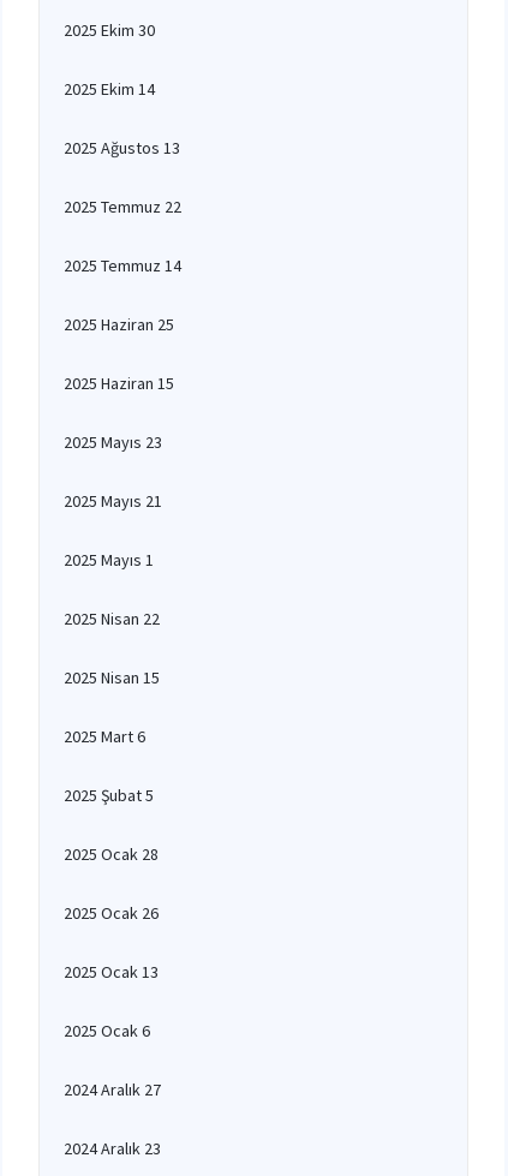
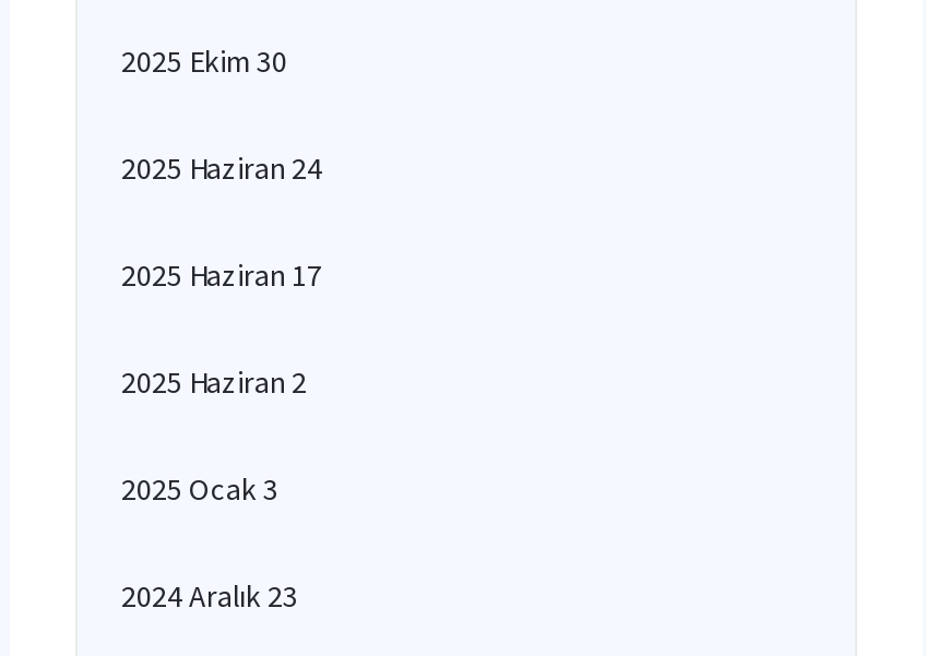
- 2025 Ekim 14
- 2025 Ağustos 13
- 2025 Temmuz 22
- 2025 Temmuz 14
- 2025 Haziran 25
- 2025 Haziran 15
- 2025 Mayıs 23
- 2025 Mayıs 21
- 2025 Mayıs 1
- 2025 Nisan 22
- 2025 Nisan 15
- 2025 Mart 6
- 2025 Şubat 5
- 2025 Ocak 28
- 2025 Ocak 26
- 2025 Ocak 13
- 2025 Ocak 6
- 2024 Aralık 27
+ 2025 Haziran 24
+ 2025 Haziran 17
+ 2025 Haziran 2
+ 2025 Ocak 3
